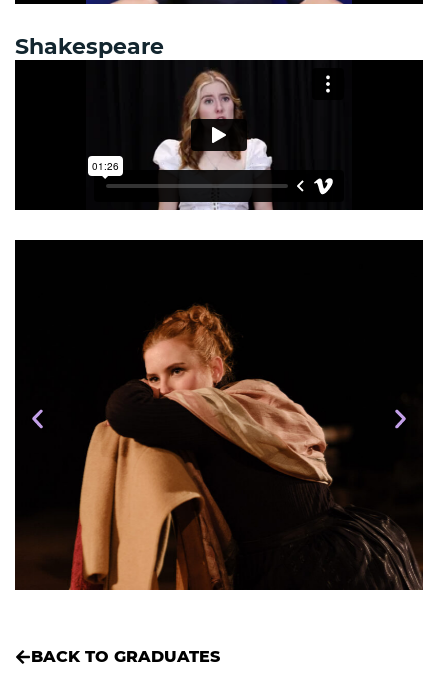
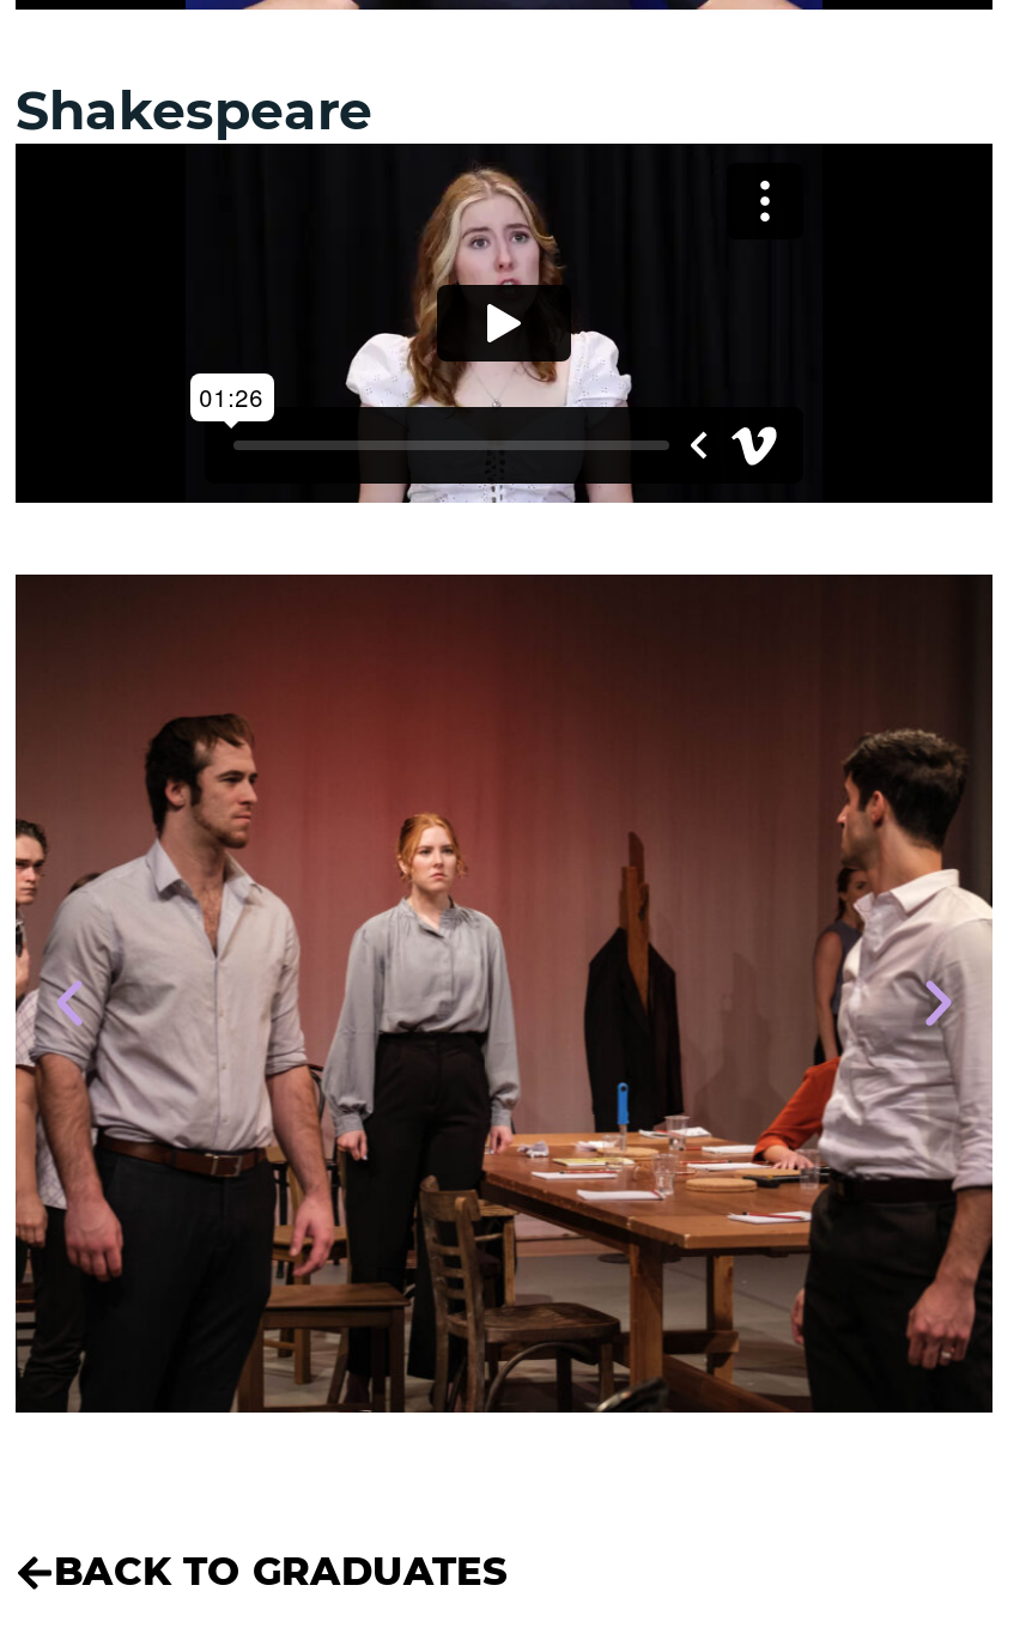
- [image]
+ [image]
